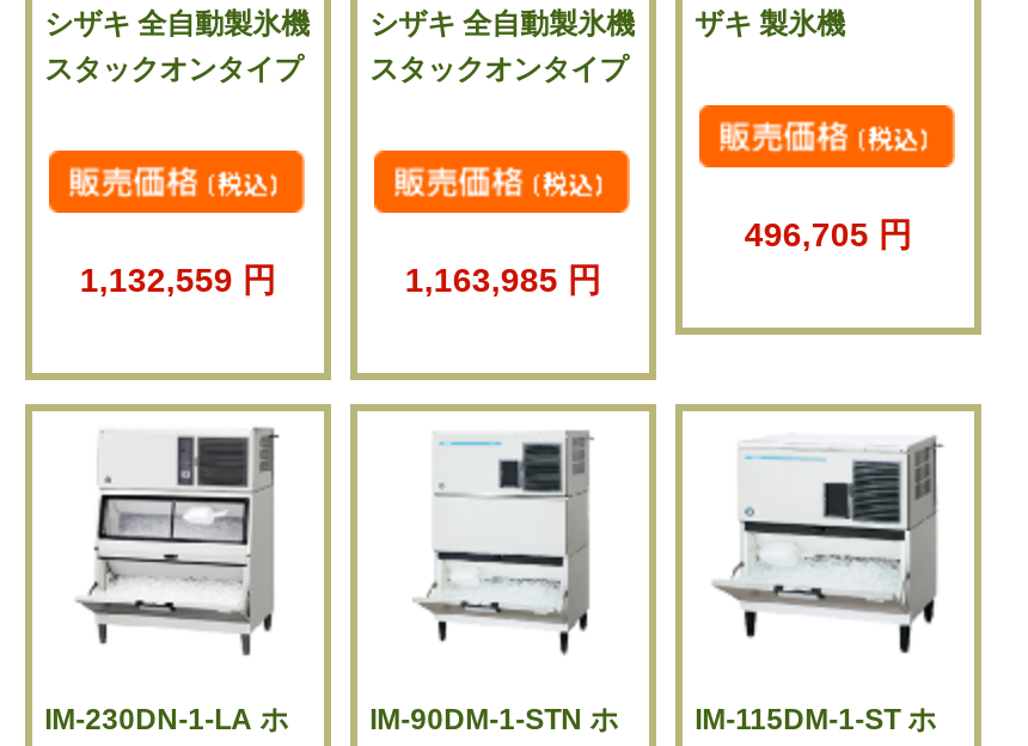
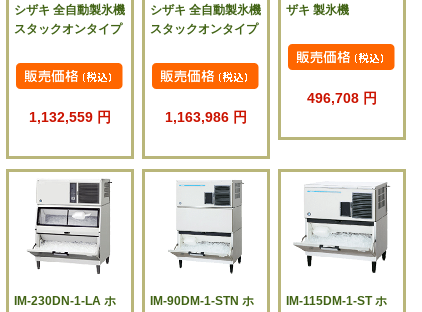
- 496,705 円
+ 496,708 円

- 1,163,985 円
+ 1,163,986 円
